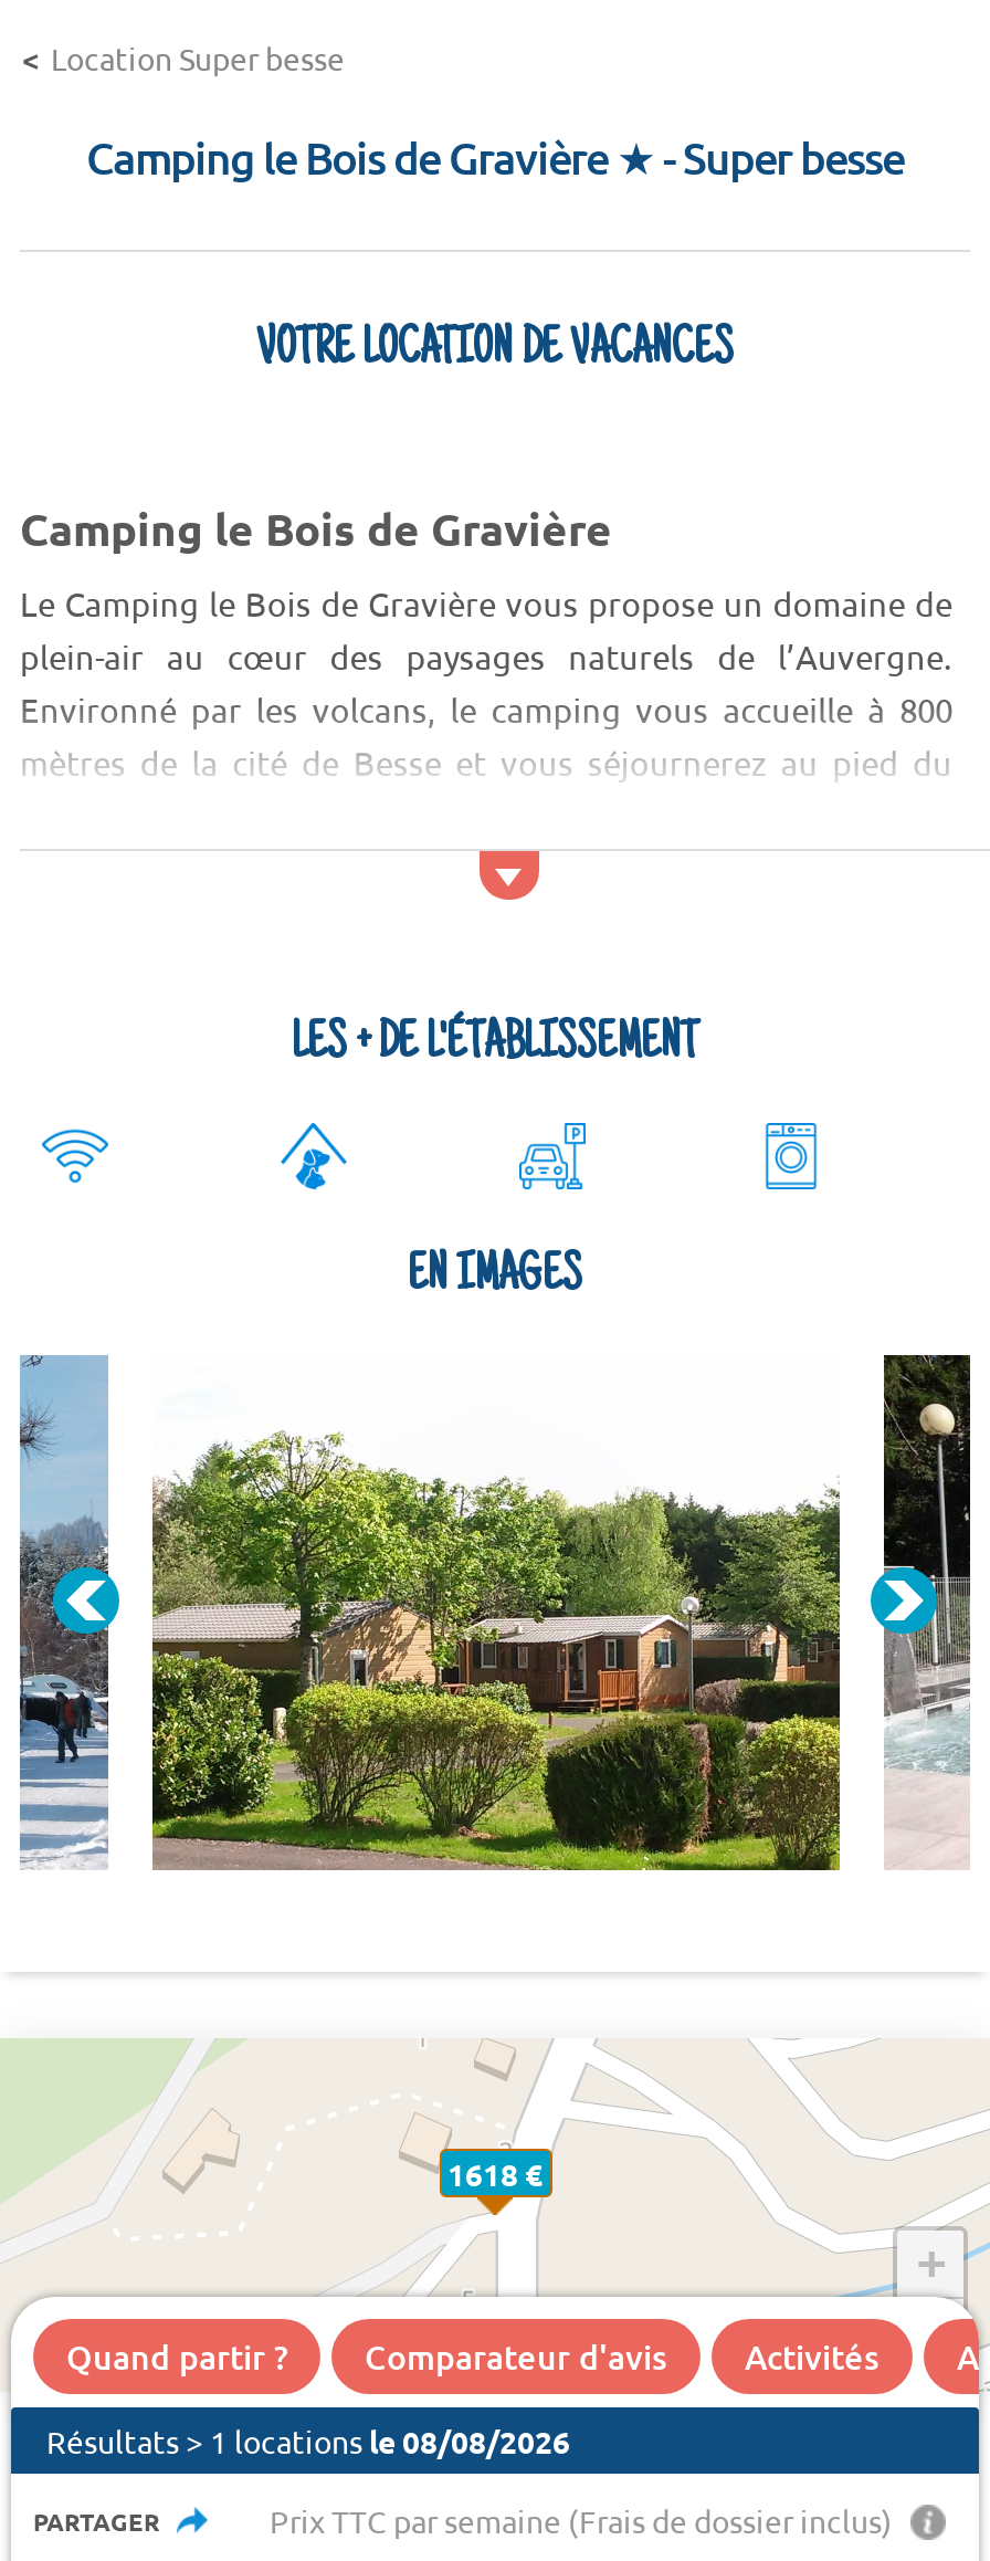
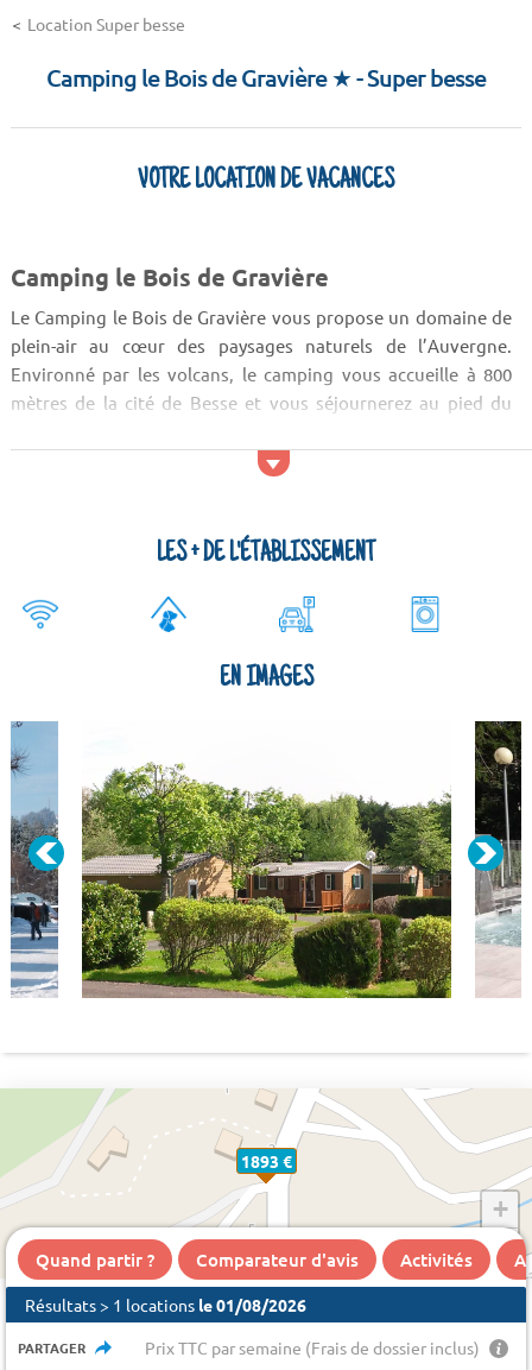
- 1618 €
+ 1893 €

- Résultats > 1 locations le 08/08/2026
+ Résultats > 1 locations le 01/08/2026
